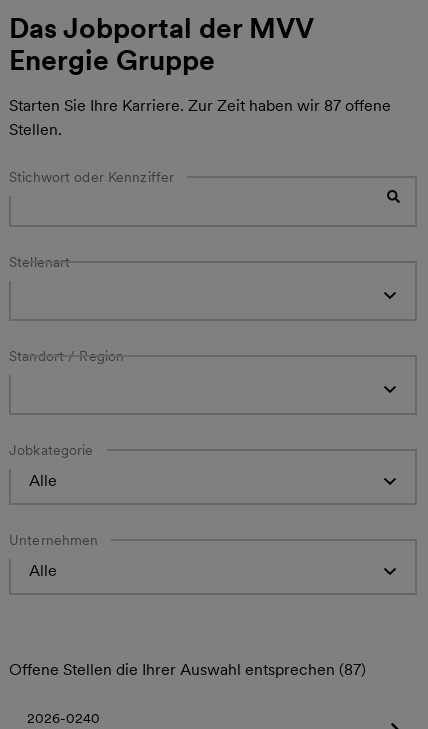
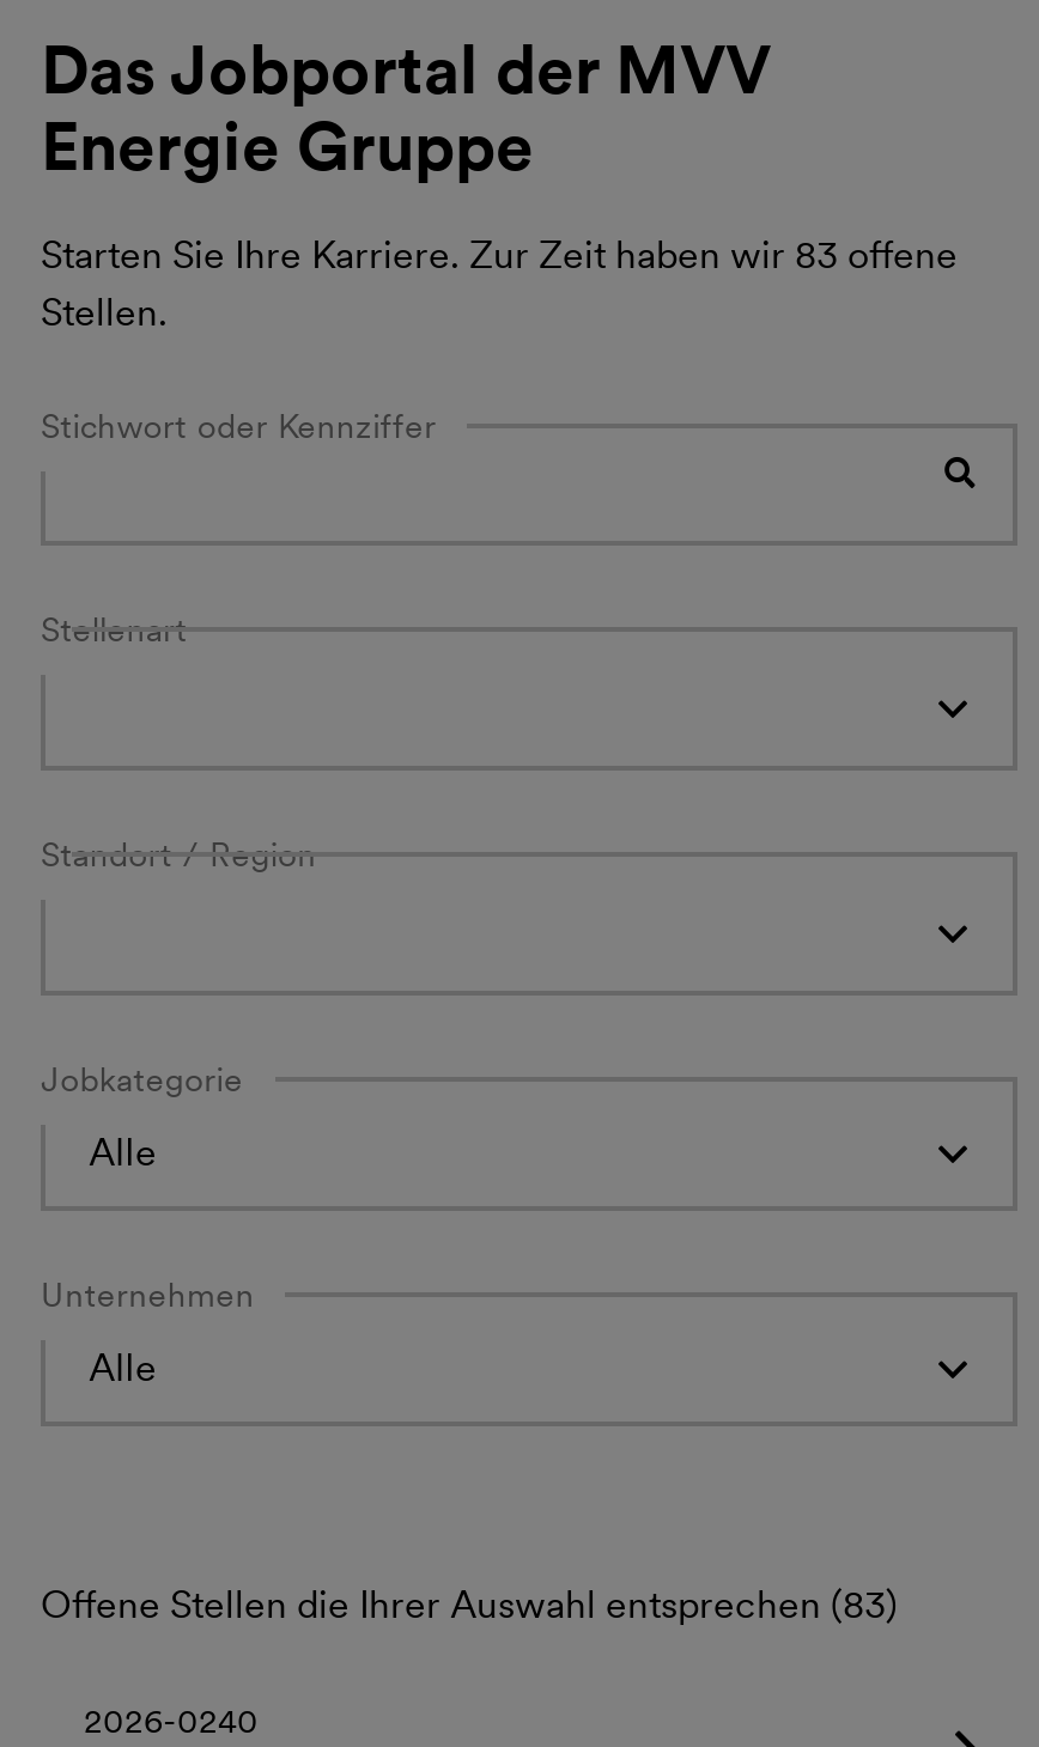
- Starten Sie Ihre Karriere. Zur Zeit haben wir 87 offene
+ Starten Sie Ihre Karriere. Zur Zeit haben wir 83 offene

- Offene Stellen die Ihrer Auswahl entsprechen (87)
+ Offene Stellen die Ihrer Auswahl entsprechen (83)
